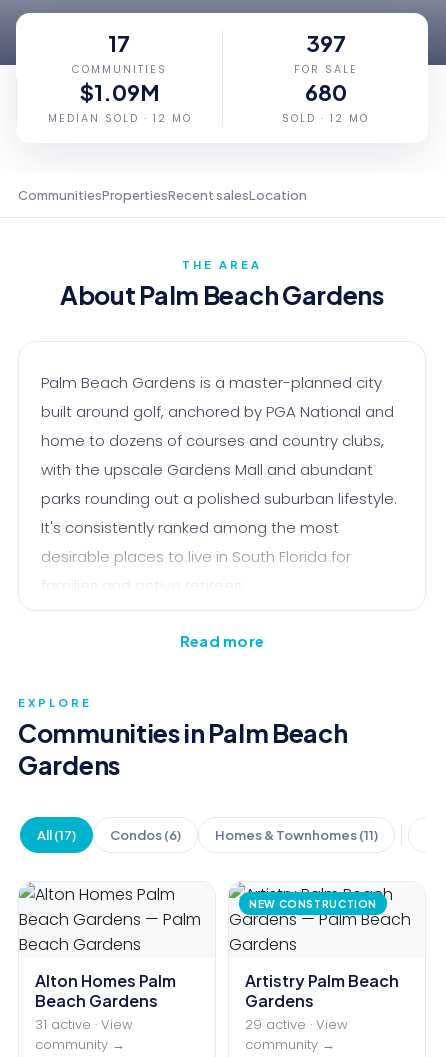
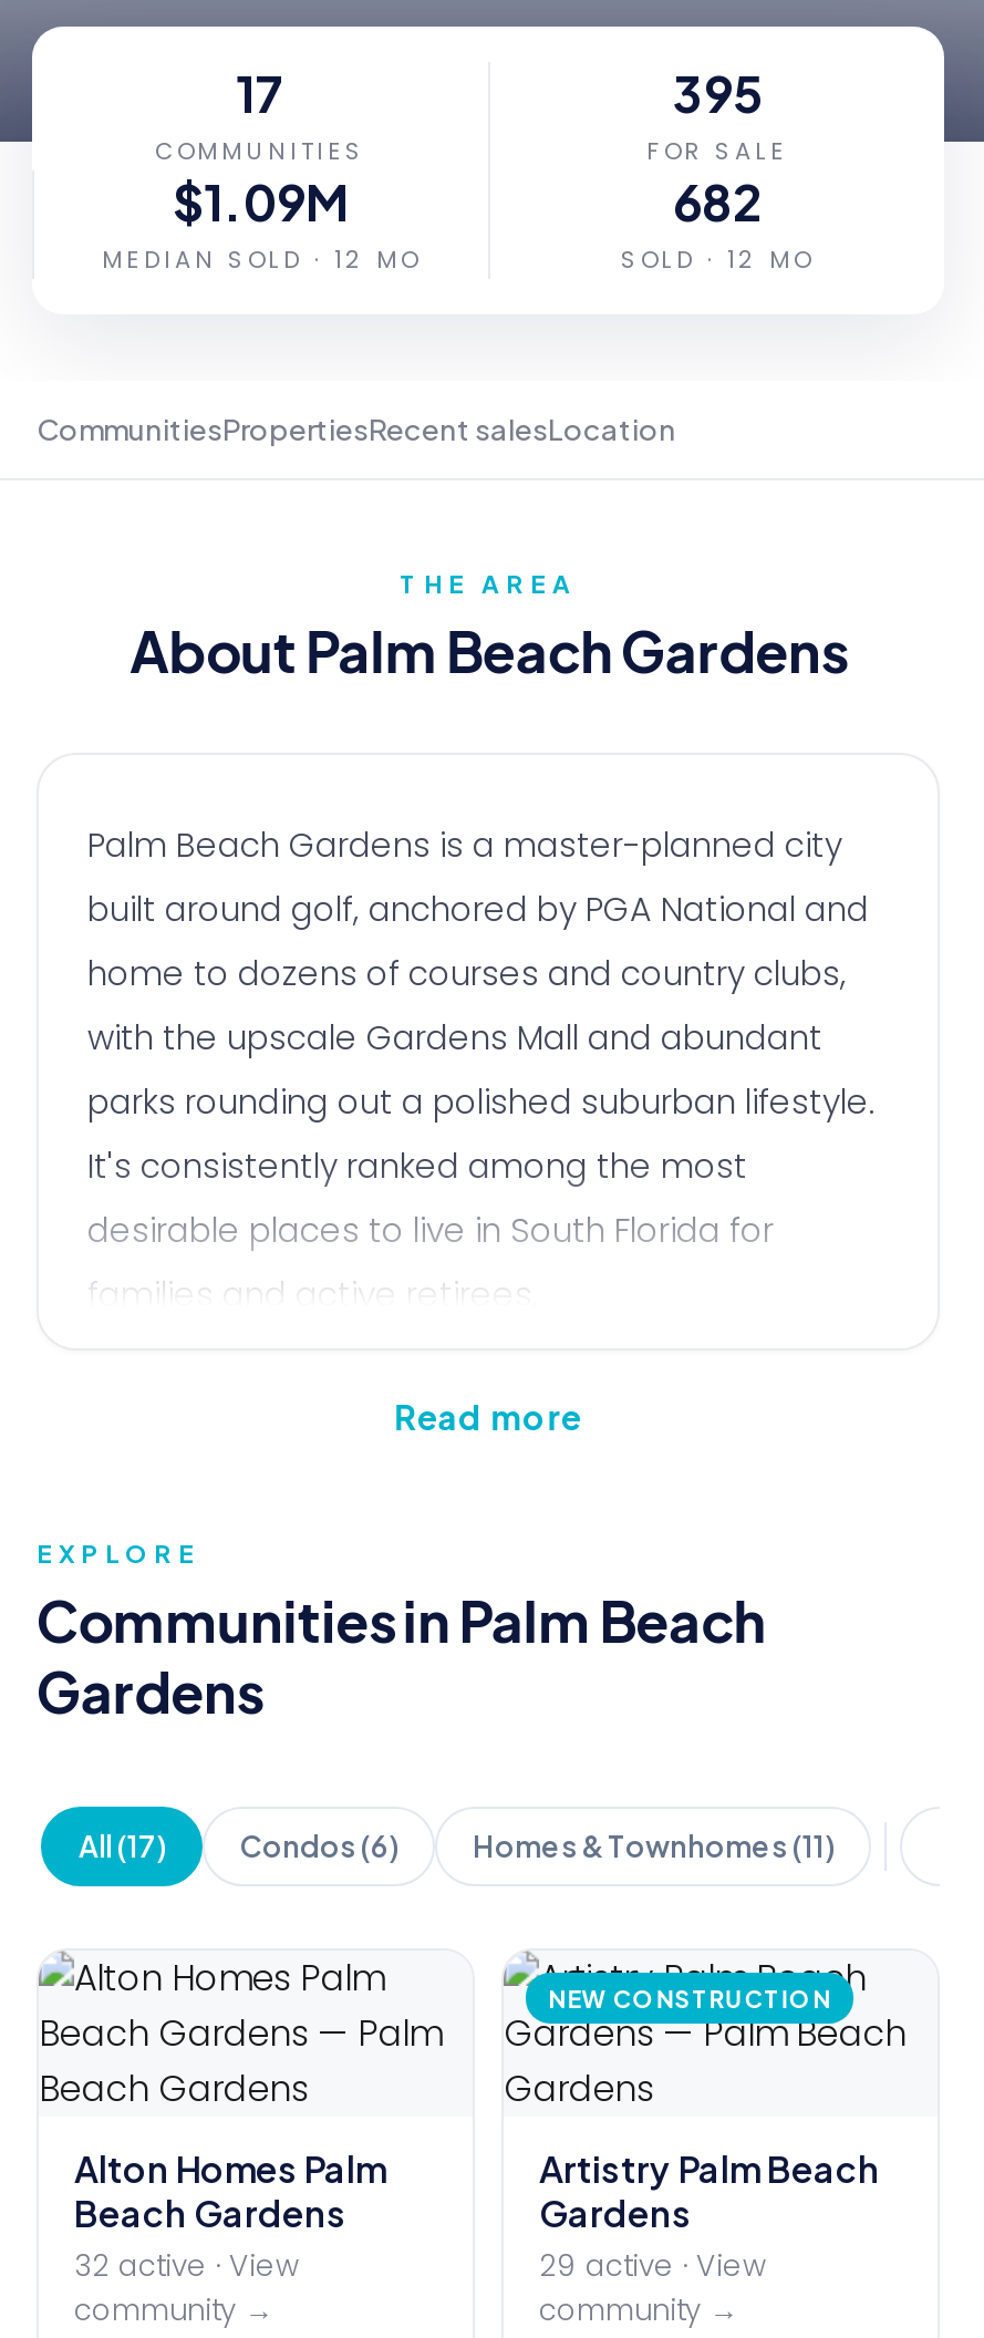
- 397
+ 395

- 680
+ 682

- 31 active · View
+ 32 active · View
